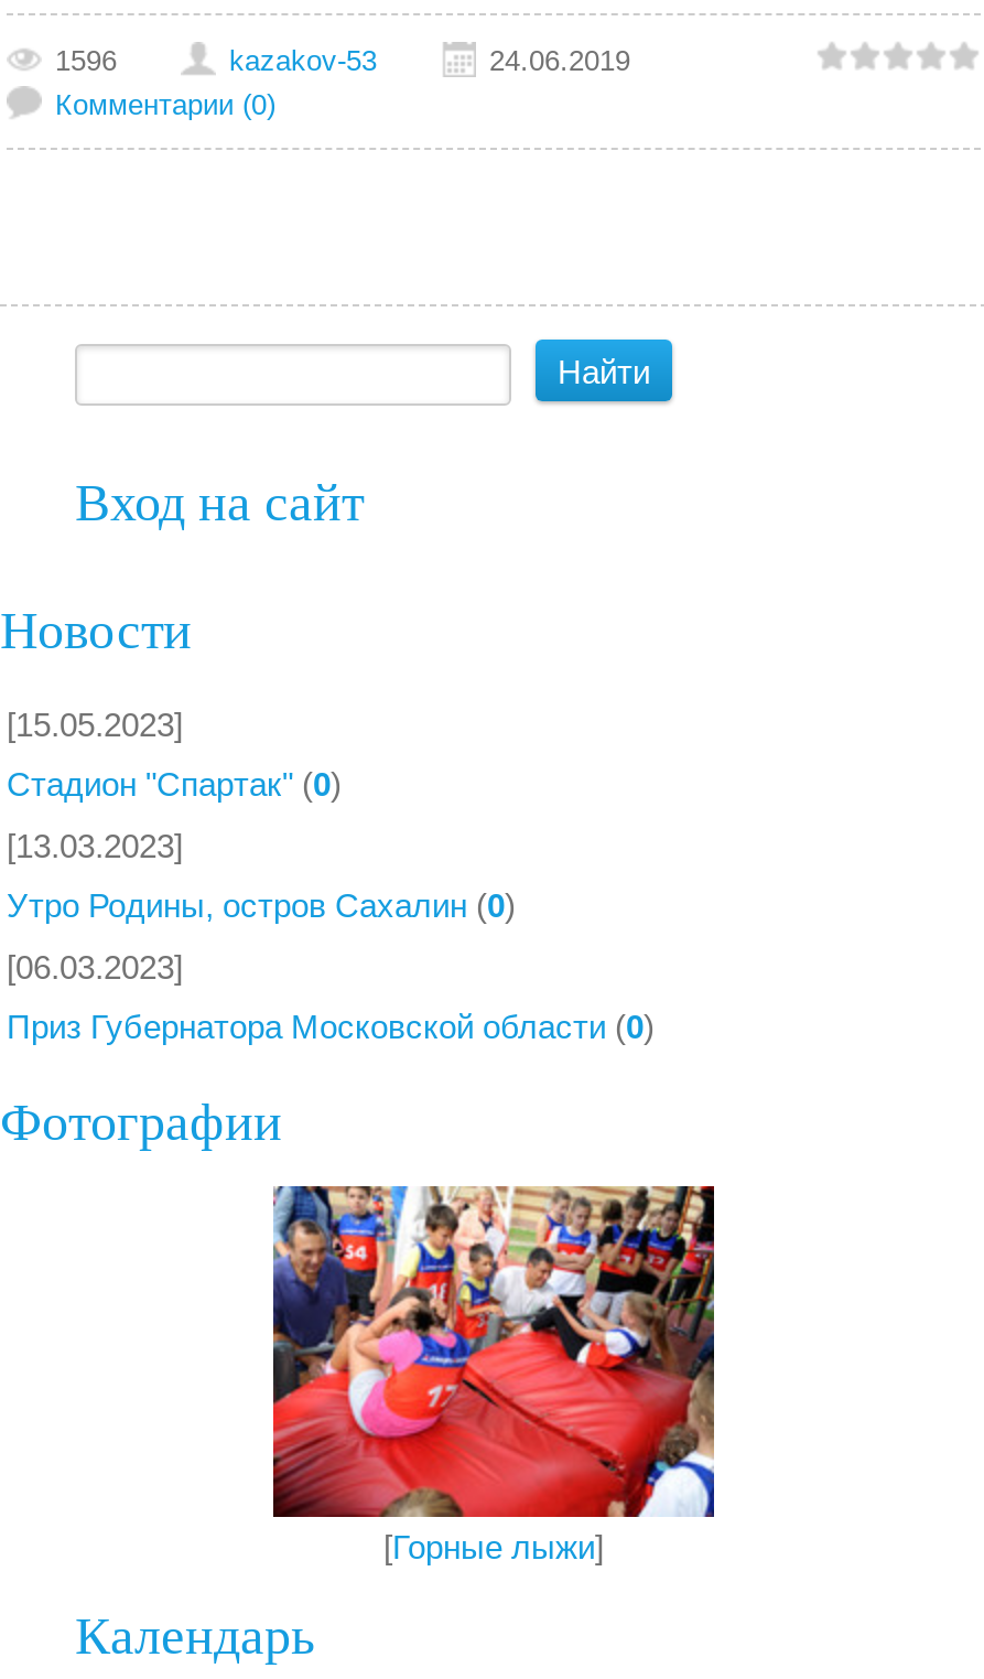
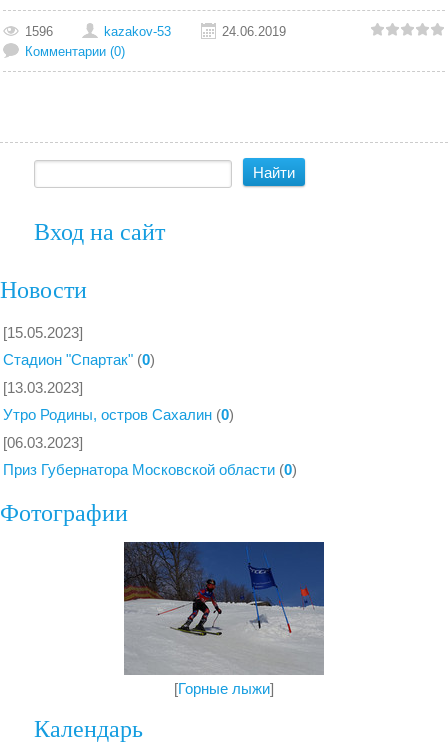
- [image]
+ [image]
